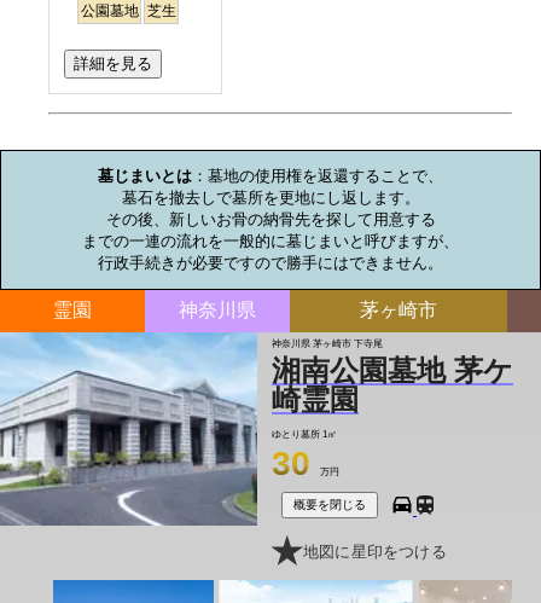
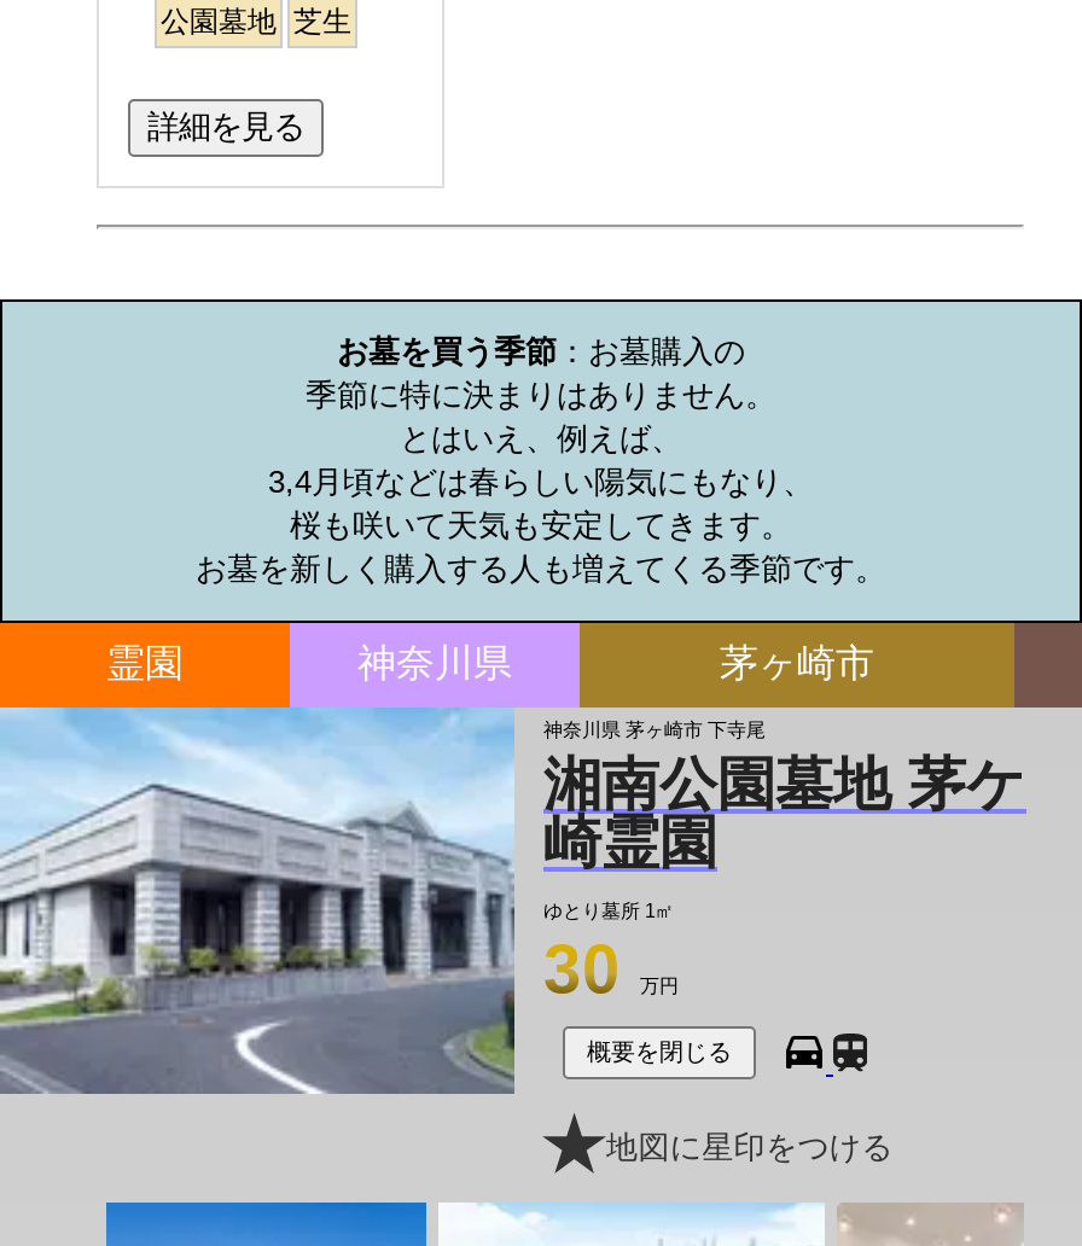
- 墓じまいとは：墓地の使用権を返還することで、
- 墓石を撤去しで墓所を更地にし返します。
- その後、新しいお骨の納骨先を探して用意する
- までの一連の流れを一般的に墓じまいと呼びますが、
- 行政手続きが必要ですので勝手にはできません。
+ お墓を買う季節：お墓購入の
+ 季節に特に決まりはありません。
+ とはいえ、例えば、
+ 3,4月頃などは春らしい陽気にもなり、
+ 桜も咲いて天気も安定してきます。
+ お墓を新しく購入する人も増えてくる季節です。
